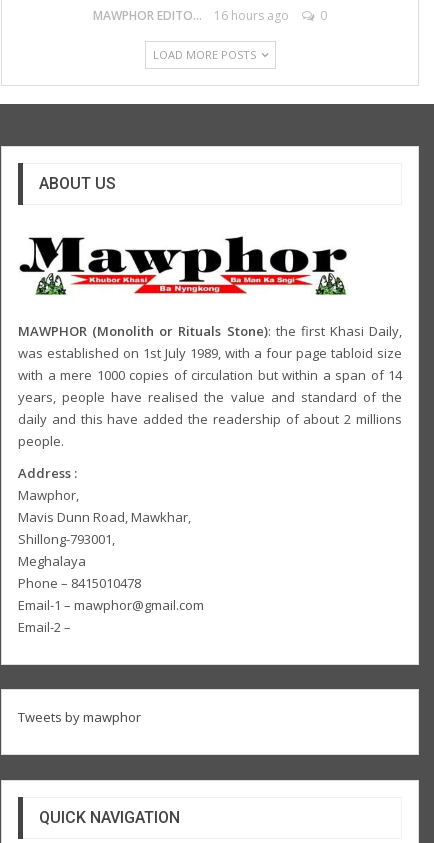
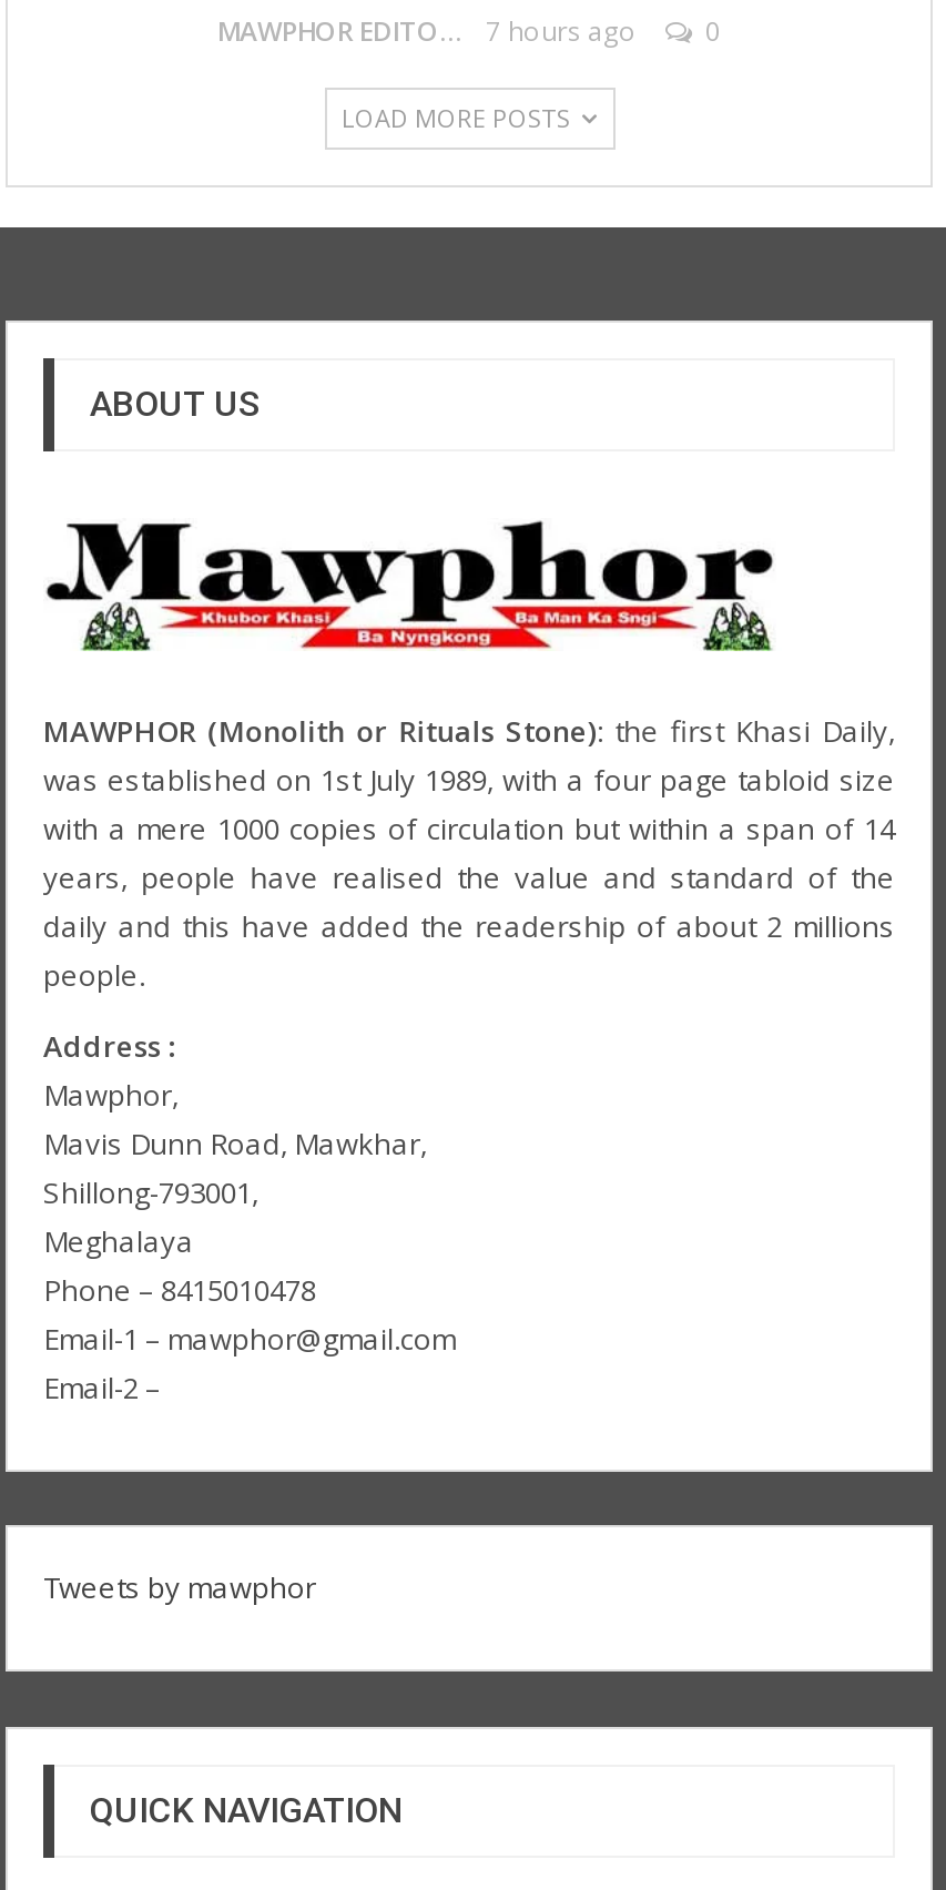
- 16 hours ago
+ 7 hours ago
